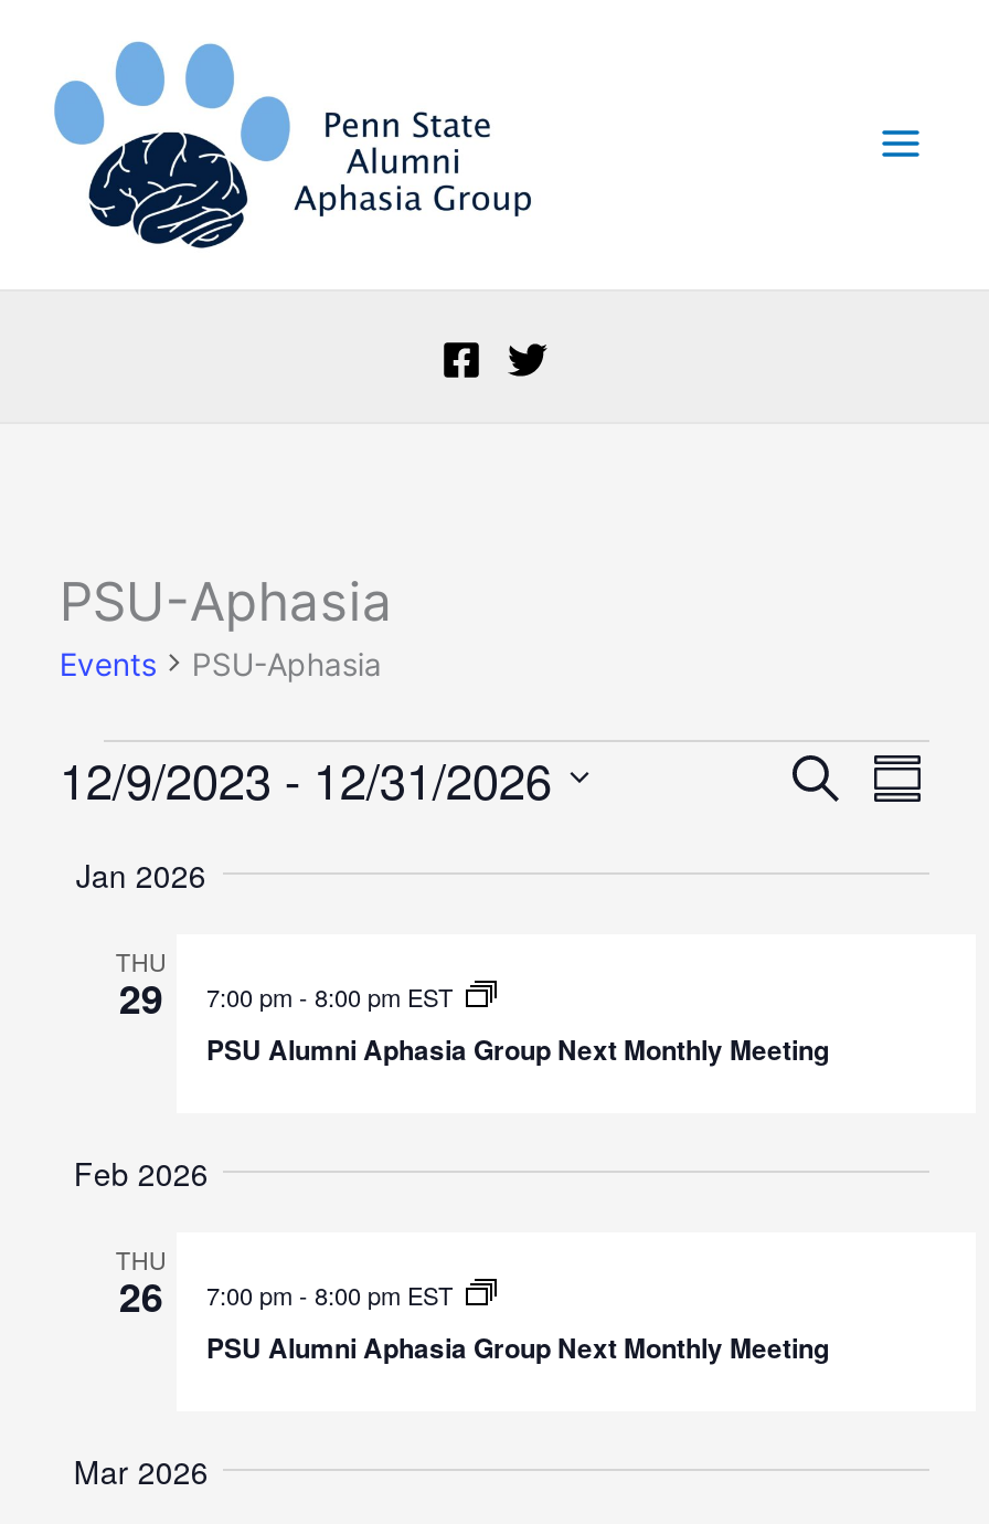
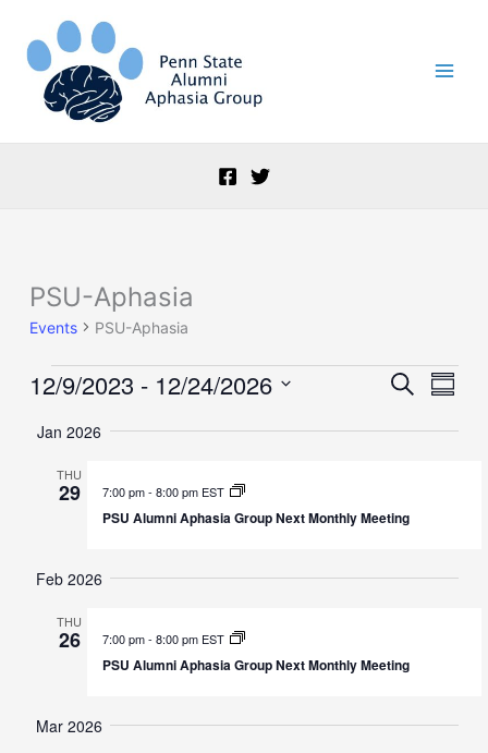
- 12/9/2023 - 12/31/2026
+ 12/9/2023 - 12/24/2026
